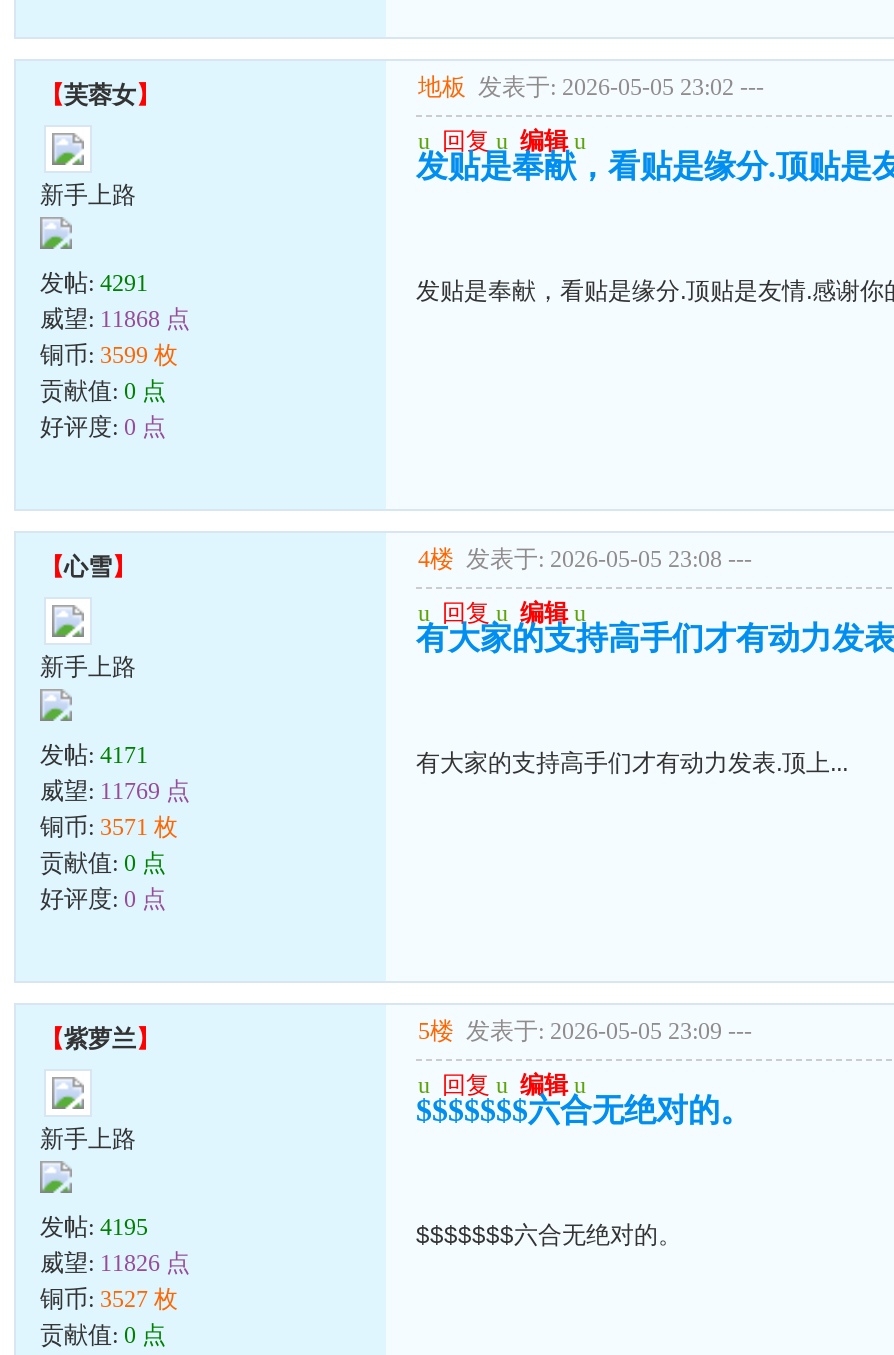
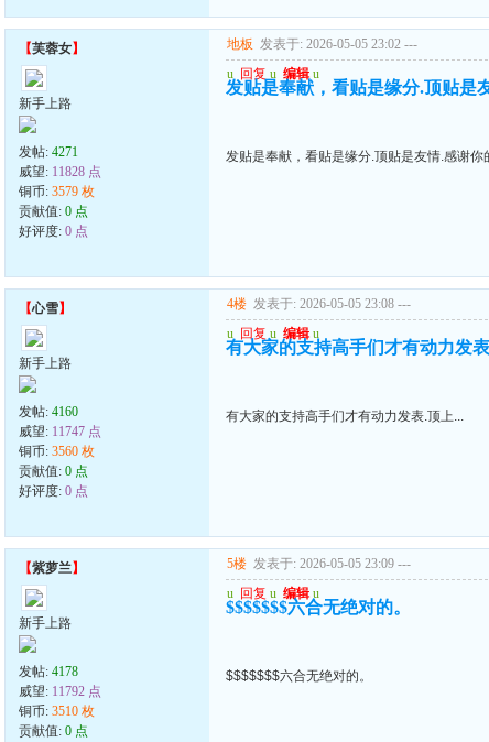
- 发帖: 4291
+ 发帖: 4271

- 威望: 11868 点
+ 威望: 11828 点

- 铜币: 3599 枚
+ 铜币: 3579 枚

- 发帖: 4171
+ 发帖: 4160

- 威望: 11769 点
+ 威望: 11747 点

- 铜币: 3571 枚
+ 铜币: 3560 枚

- 发帖: 4195
+ 发帖: 4178

- 威望: 11826 点
+ 威望: 11792 点

- 铜币: 3527 枚
+ 铜币: 3510 枚
